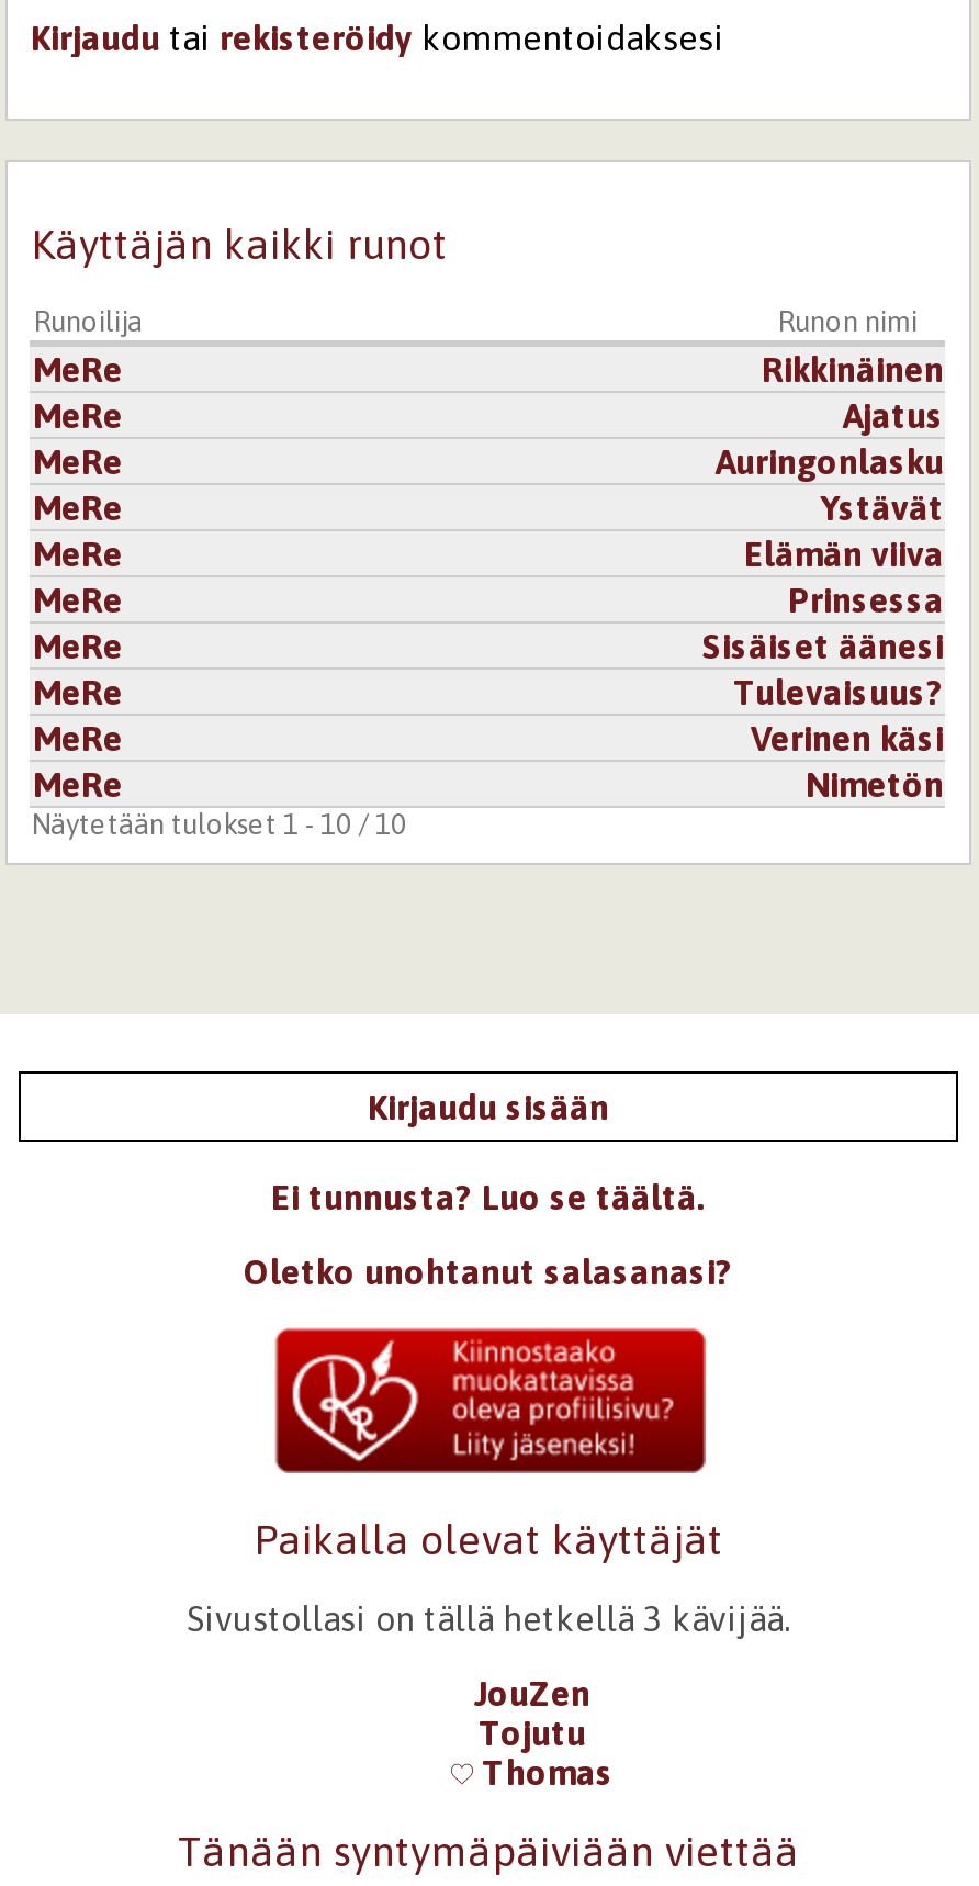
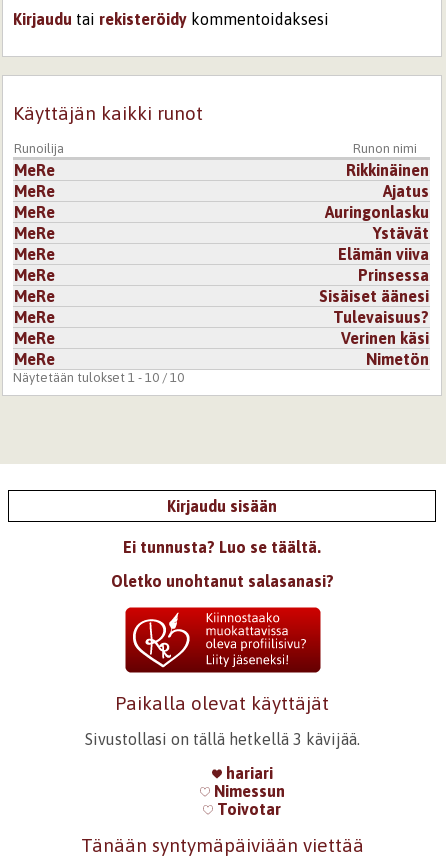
- JouZen
- Tojutu
- Thomas
+ hariari
+ Nimessun
+ Toivotar
